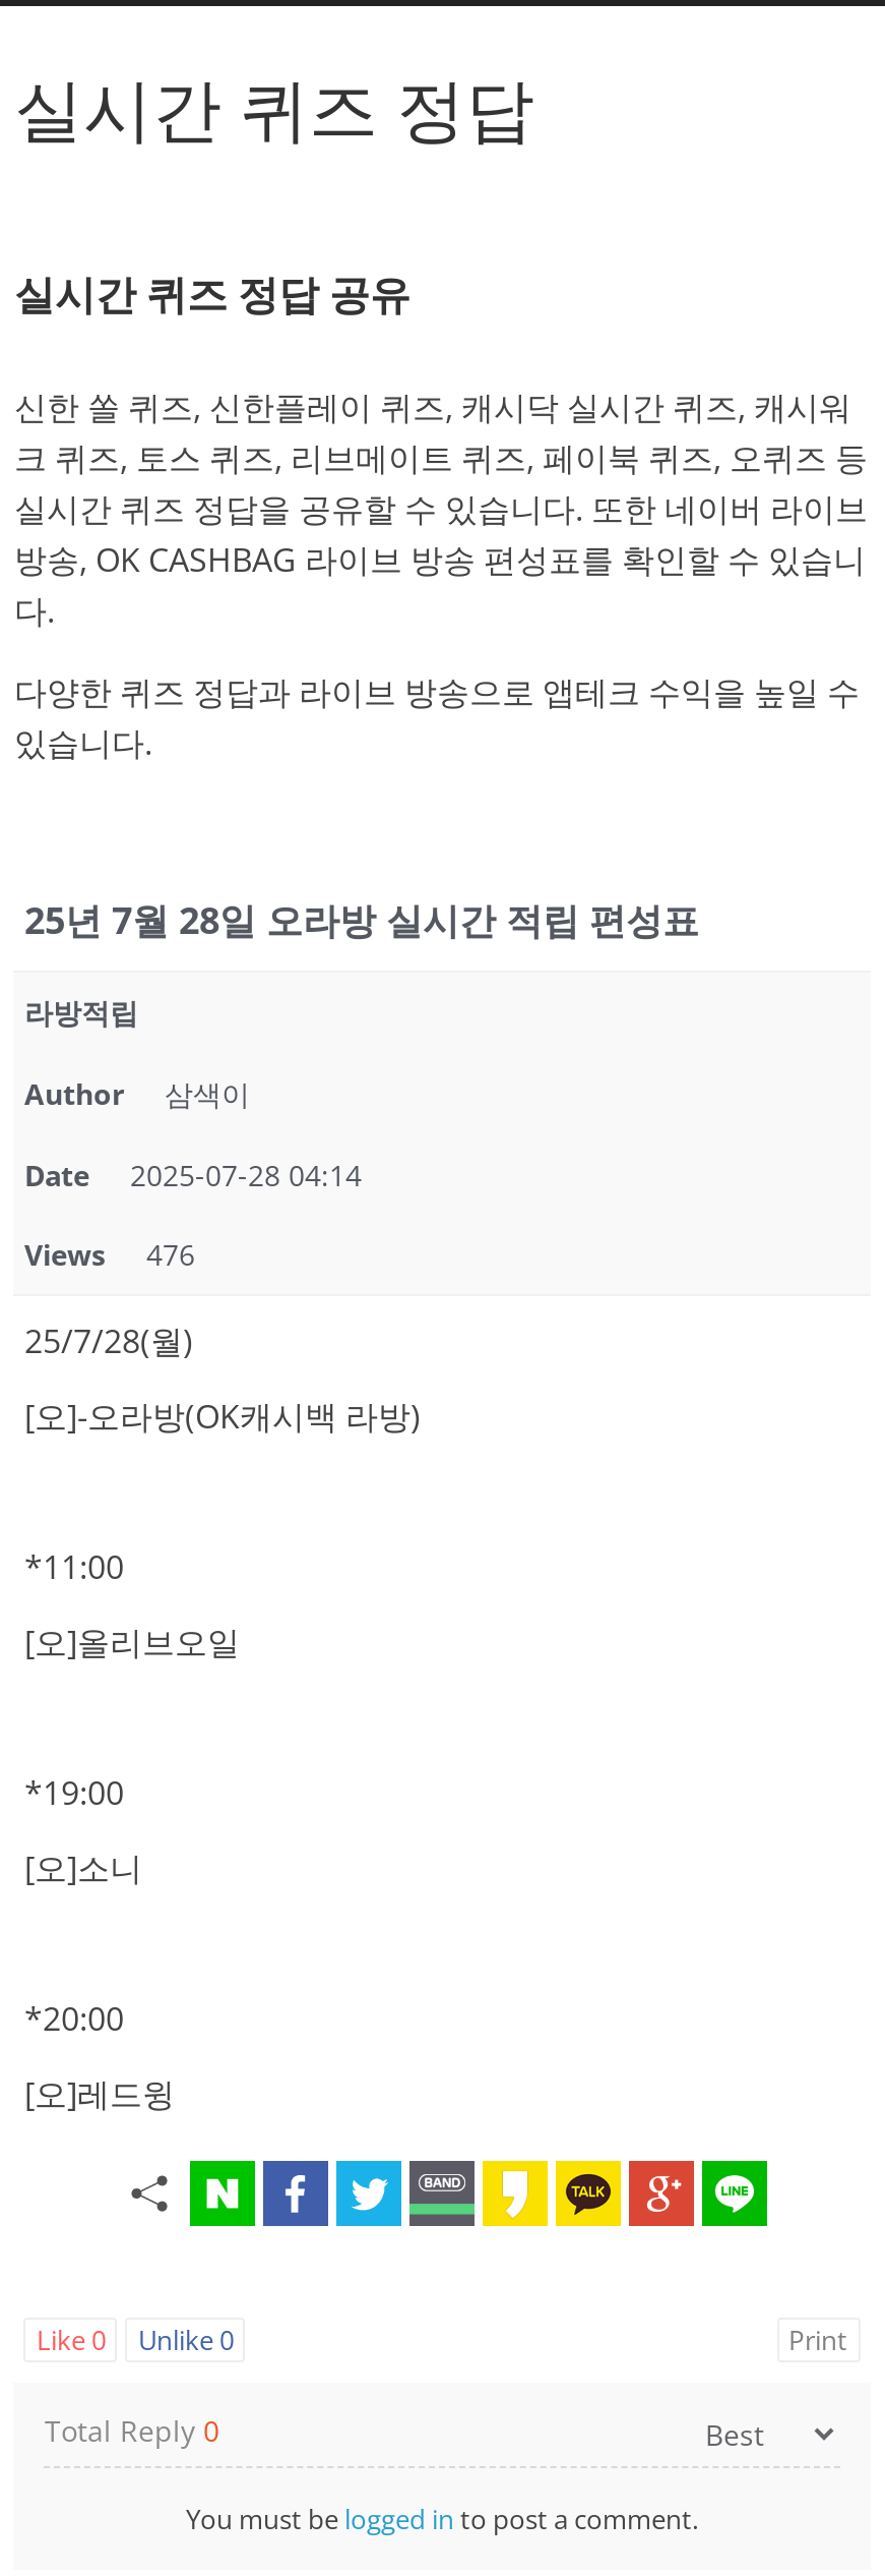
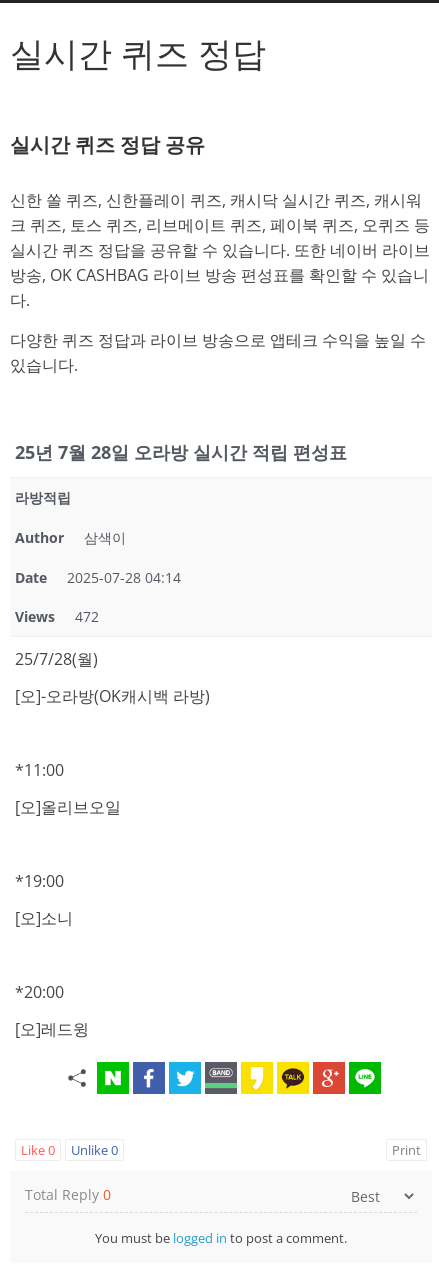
- Views 476
+ Views 472
